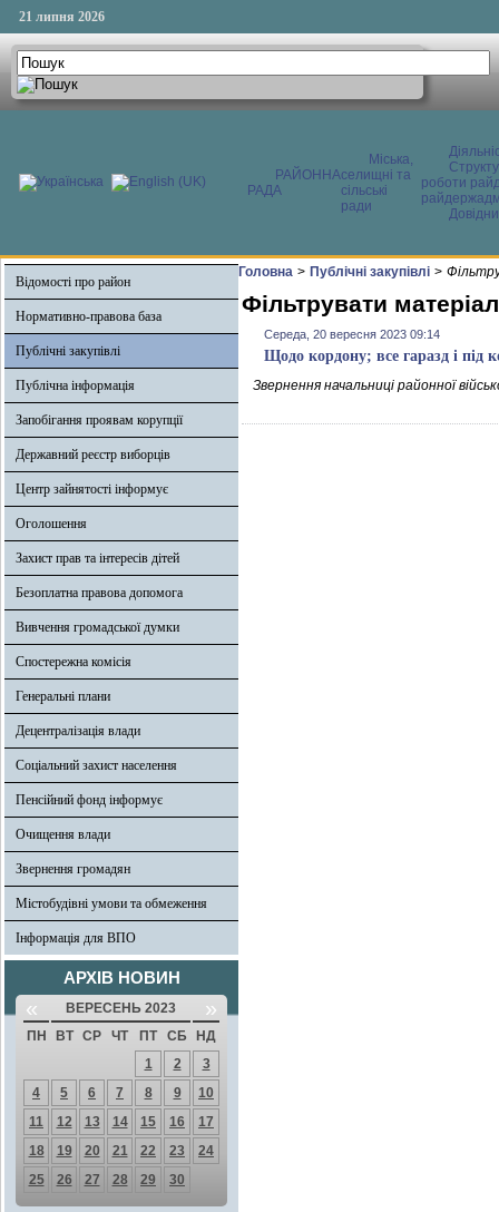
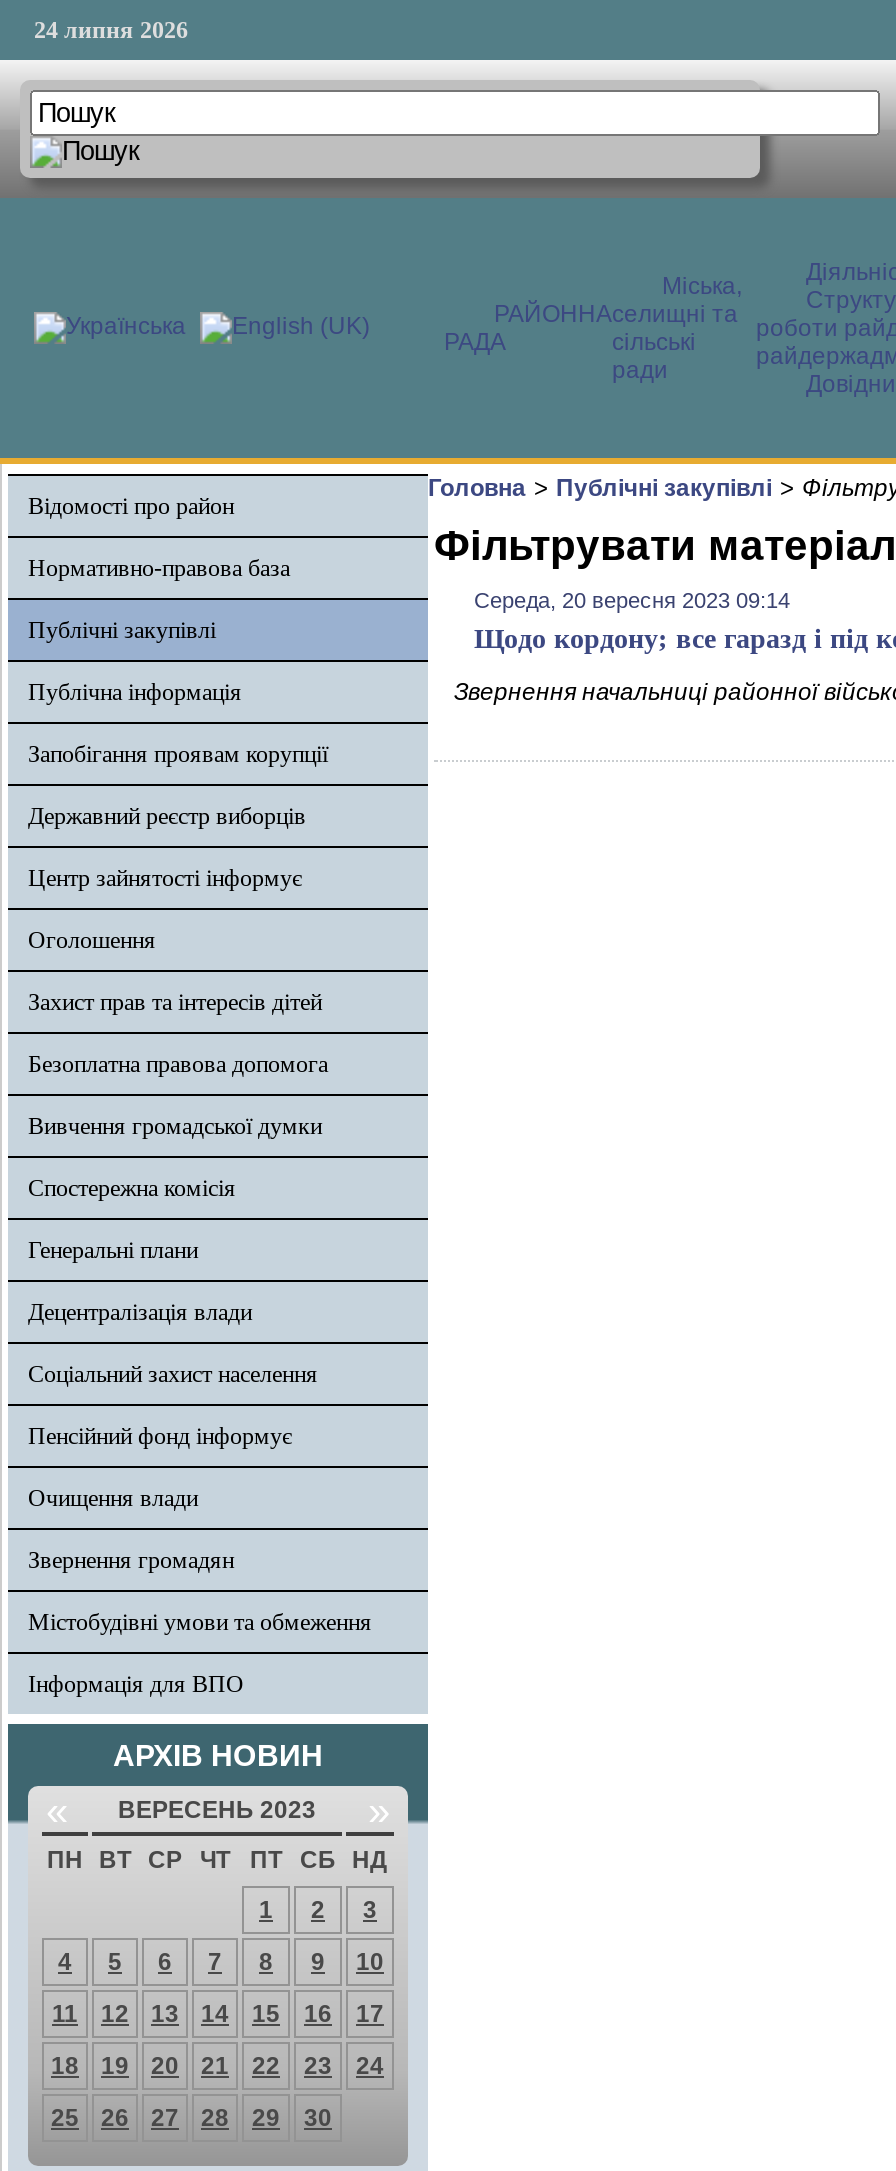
- 21 липня 2026
+ 24 липня 2026
